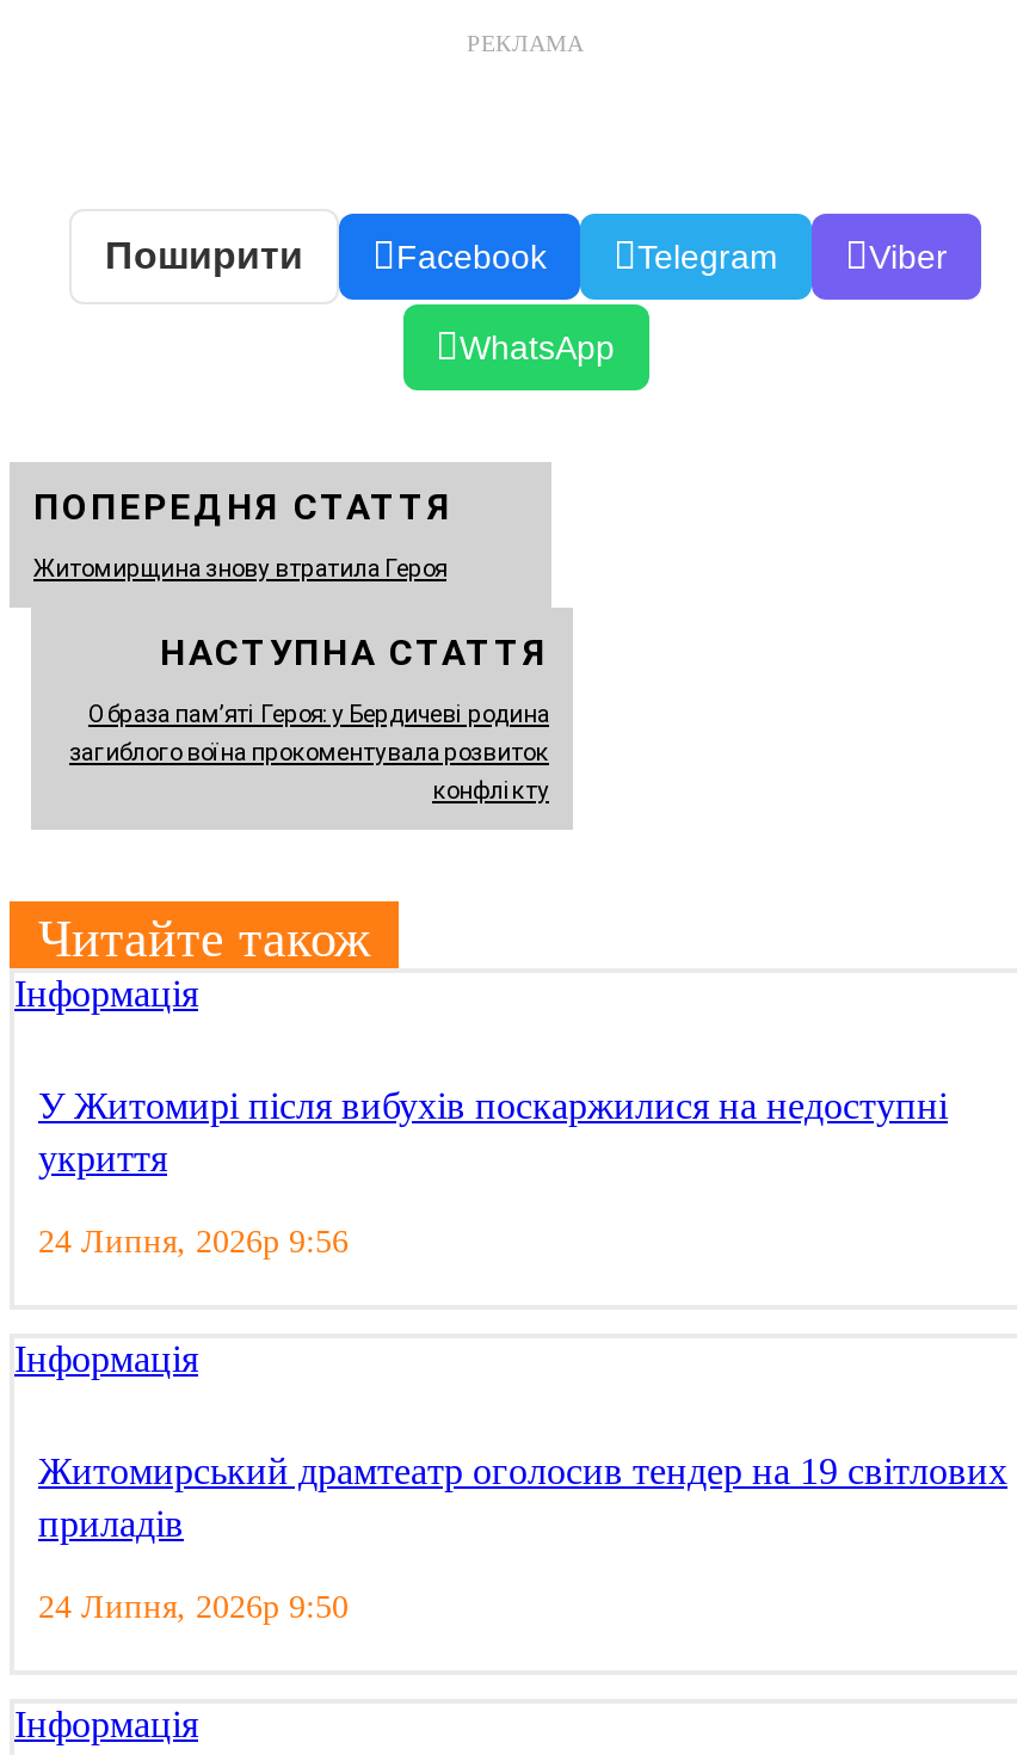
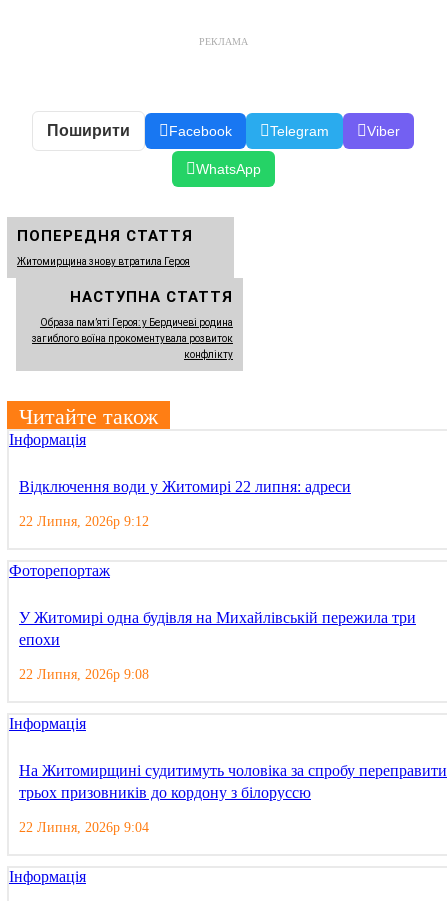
- У Житомирі після вибухів поскаржилися на недоступні
- укриття
- 24 Липня, 2026р 9:56
+ Відключення води у Житомирі 22 липня: адреси
+ 22 Липня, 2026р 9:12
+ Фоторепортаж
+ У Житомирі одна будівля на Михайлівській пережила три
+ епохи
+ 22 Липня, 2026р 9:08

- Житомирський драмтеатр оголосив тендер на 19 світлових
- приладів
+ На Житомирщині судитимуть чоловіка за спробу переправити
+ трьох призовників до кордону з білоруссю

- 24 Липня, 2026р 9:50
+ 22 Липня, 2026р 9:04
